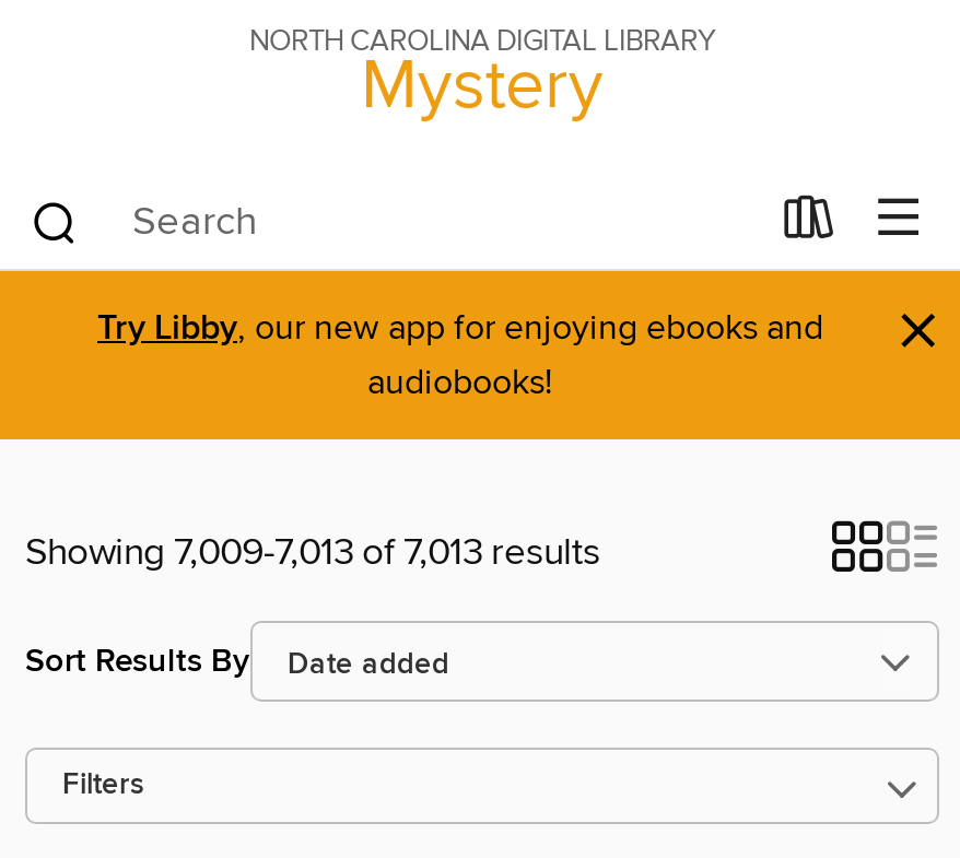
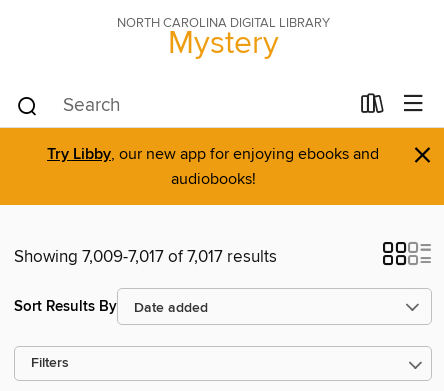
- Showing 7,009-7,013 of 7,013 results
+ Showing 7,009-7,017 of 7,017 results
